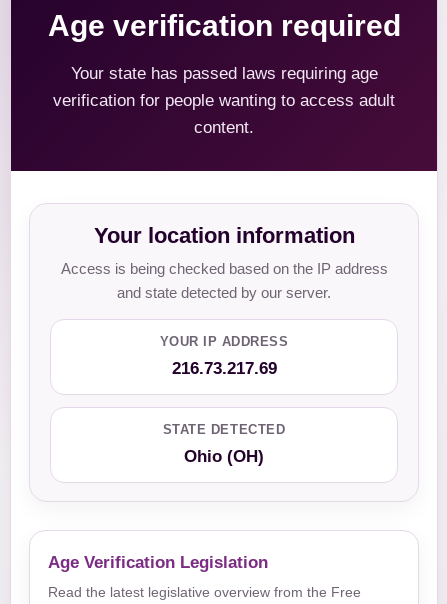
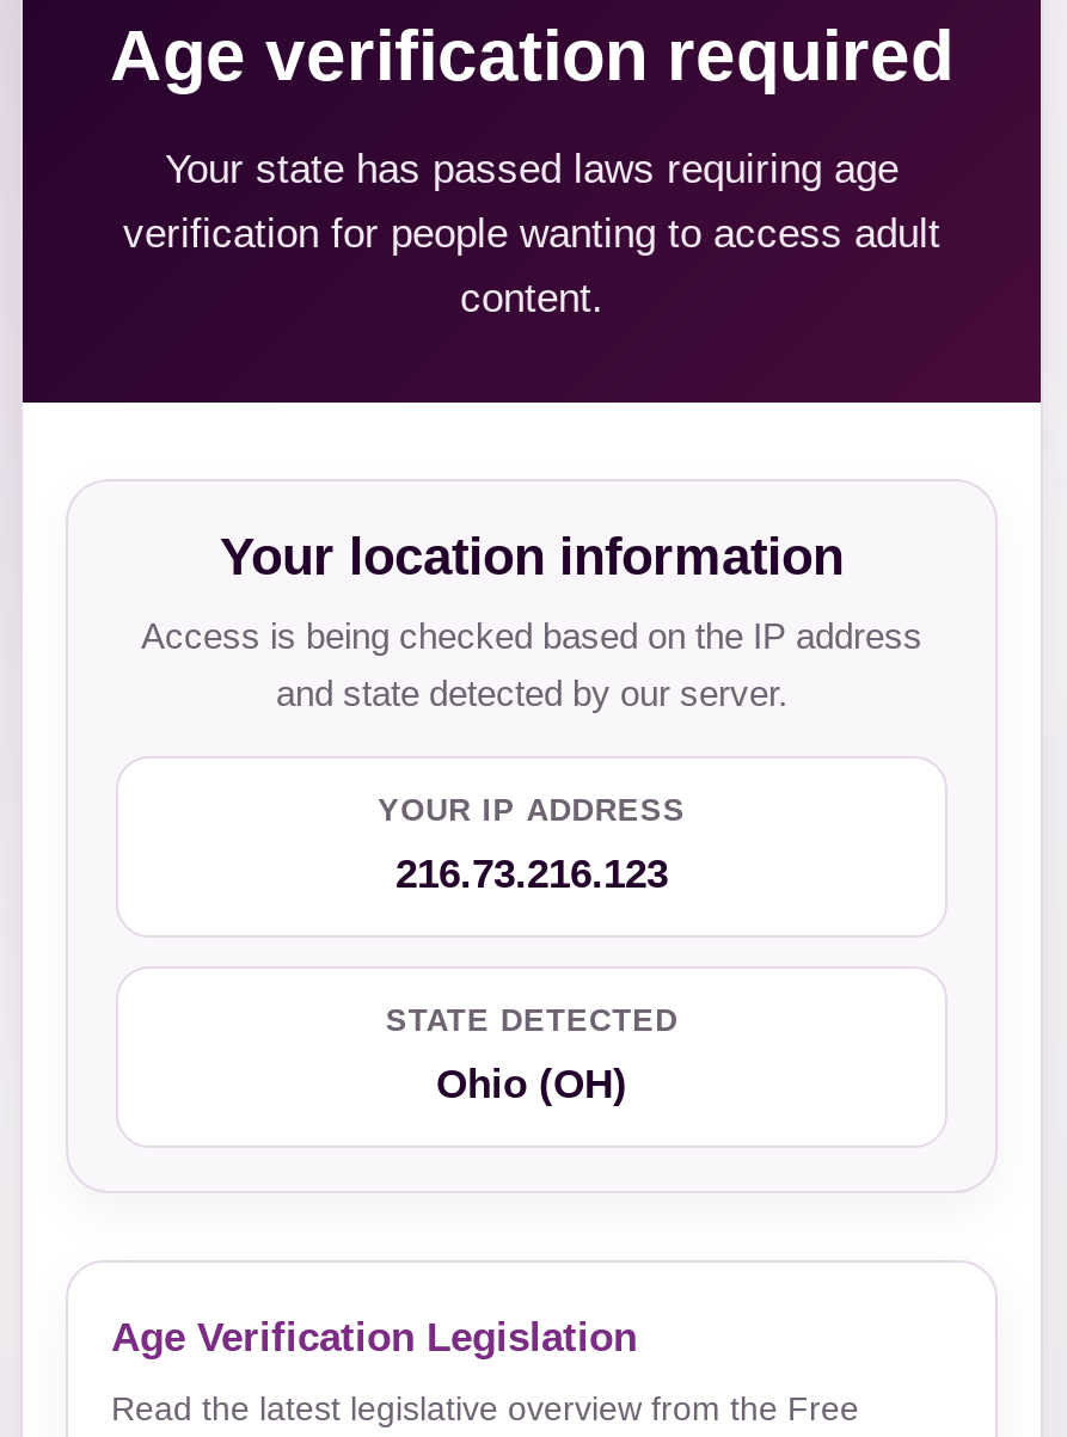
- 216.73.217.69
+ 216.73.216.123
